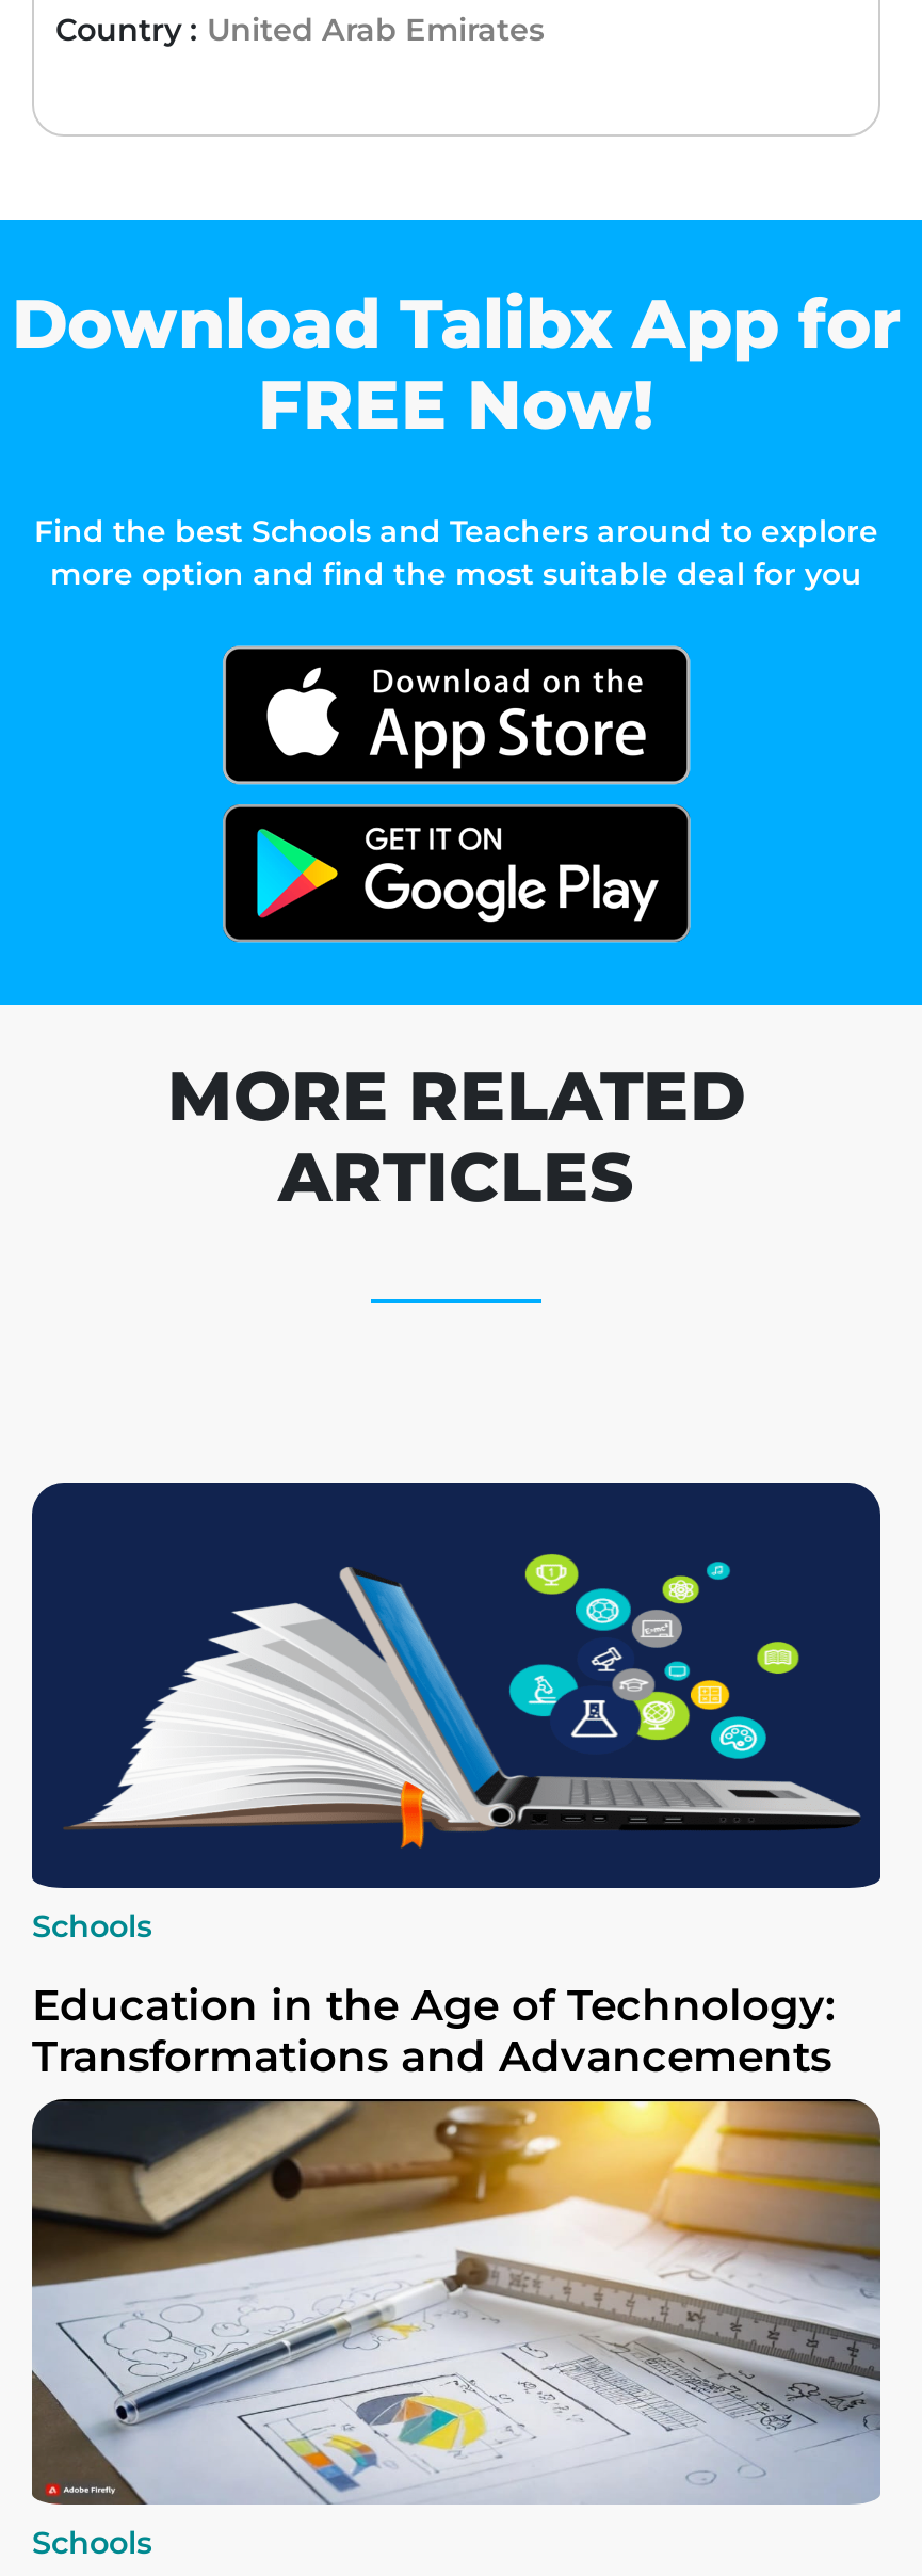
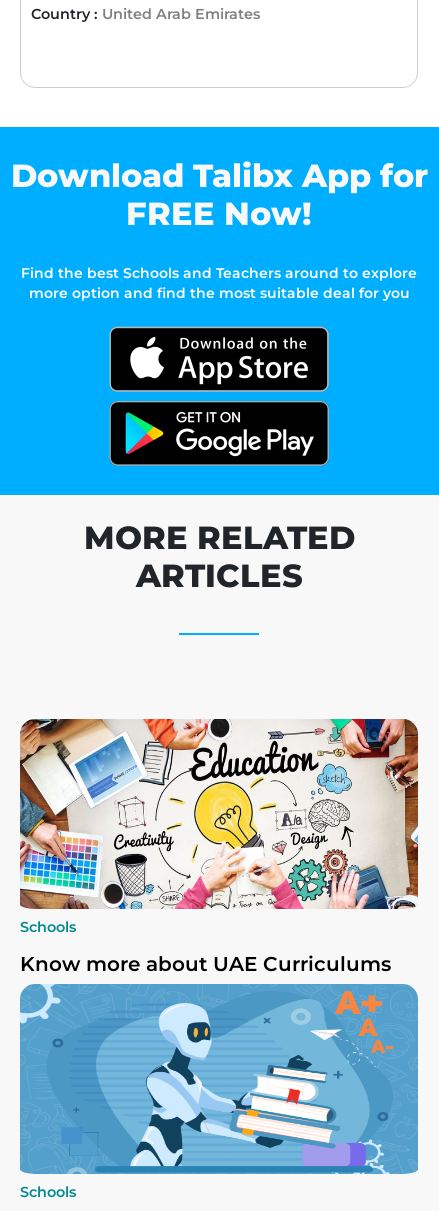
moved down: [image] | Download Talibx App for | FREE Now! | Find the best Schools and Teachers around to explore | more option and find the most suitable deal for you | MORE RELATED | ARTICLES | Schools

- [image]
+ [image]

- Education in the Age of Technology:
- Transformations and Advancements
+ Know more about UAE Curriculums

- [image]
+ [image]
